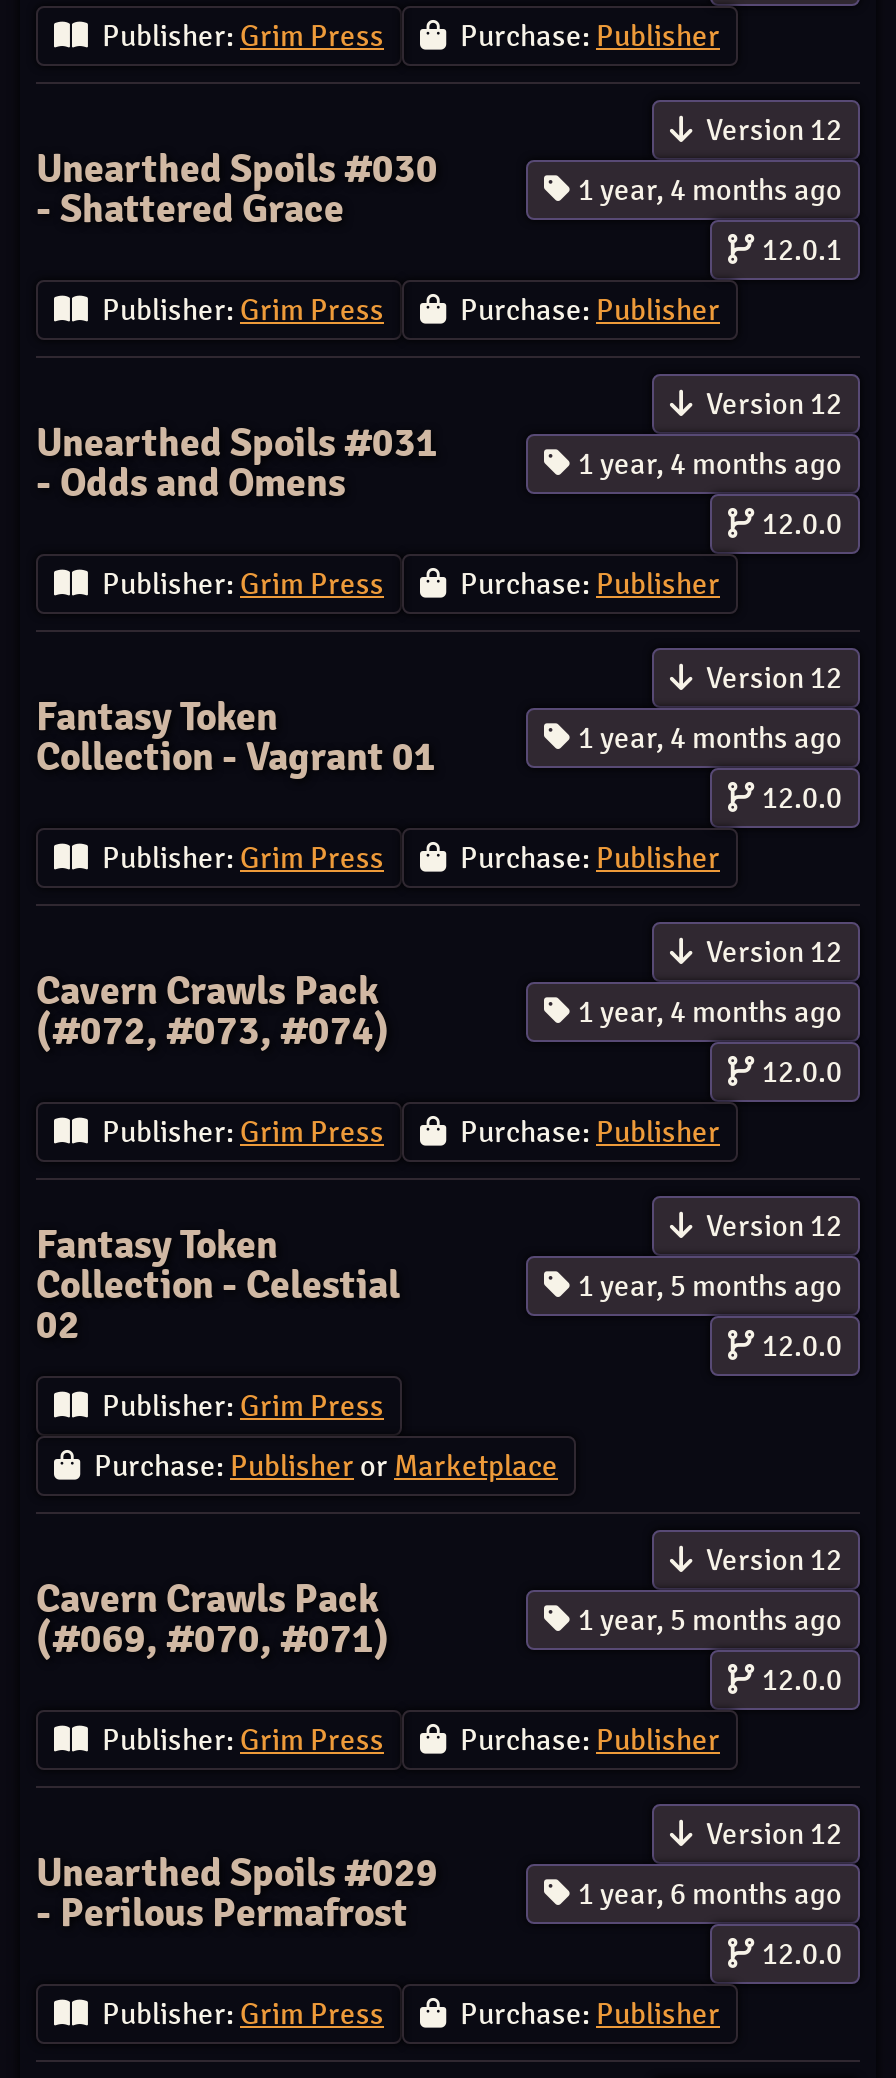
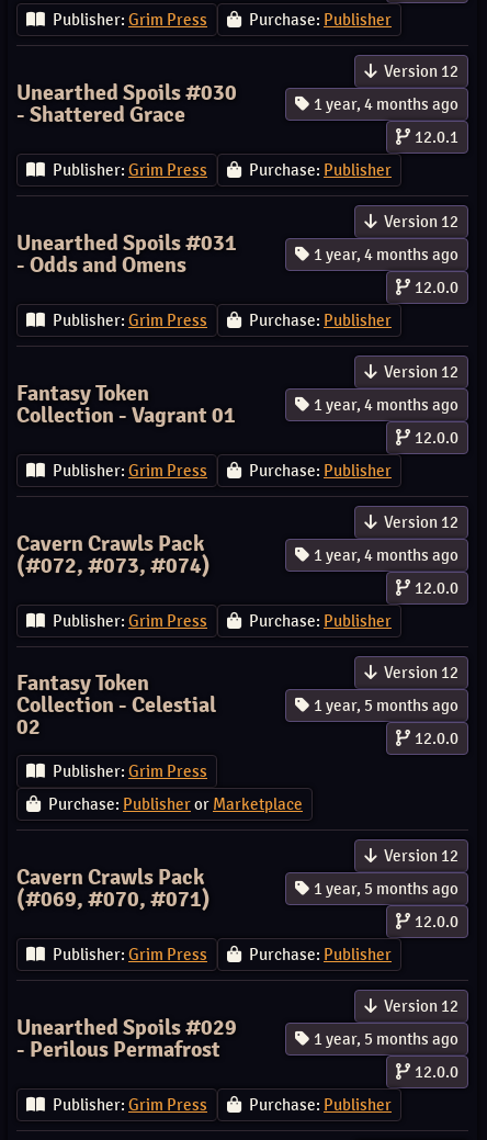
- 1 year, 6 months ago
+ 1 year, 5 months ago
